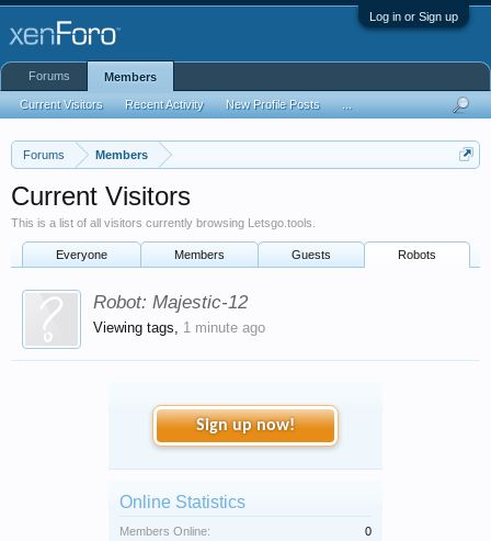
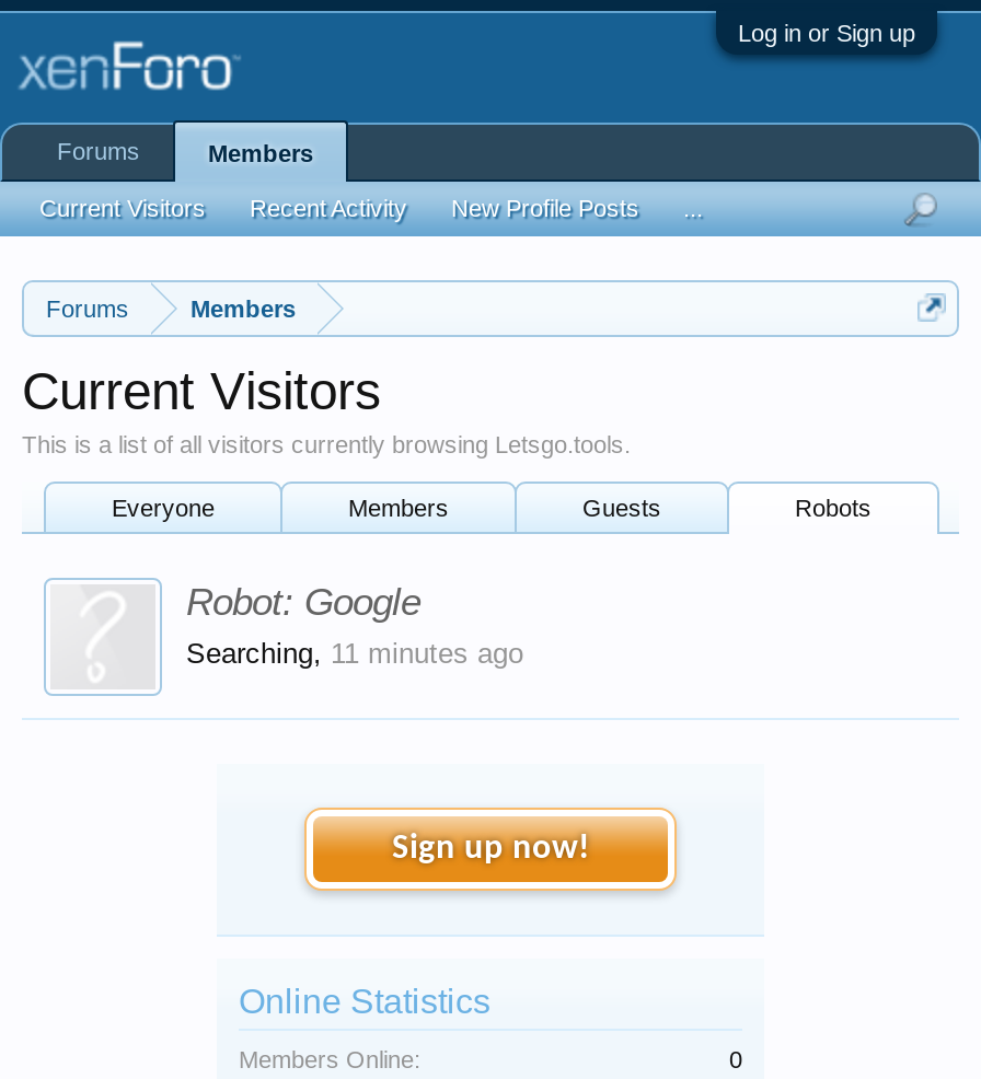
- Robot: Majestic-12
- Viewing tags, 1 minute ago
+ Robot: Google
+ Searching, 11 minutes ago
